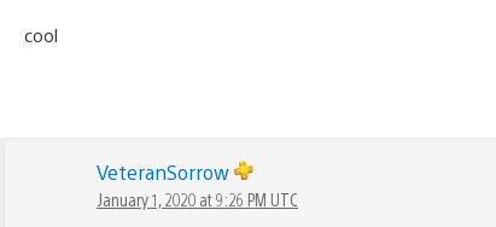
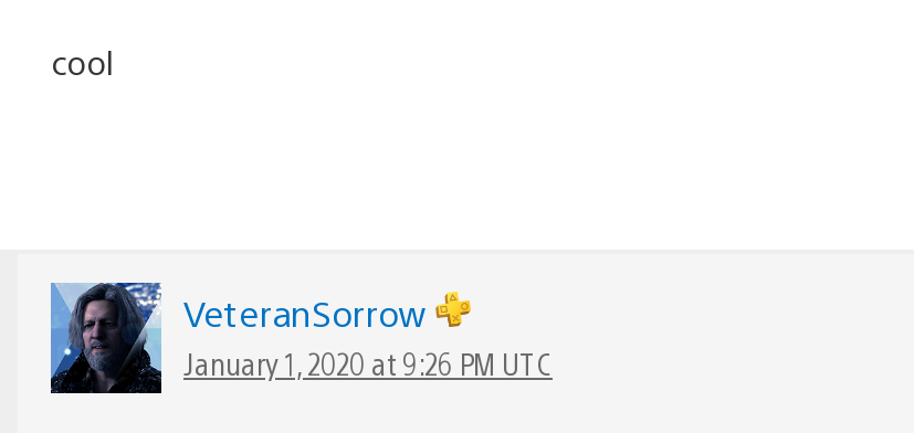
+ [image]
